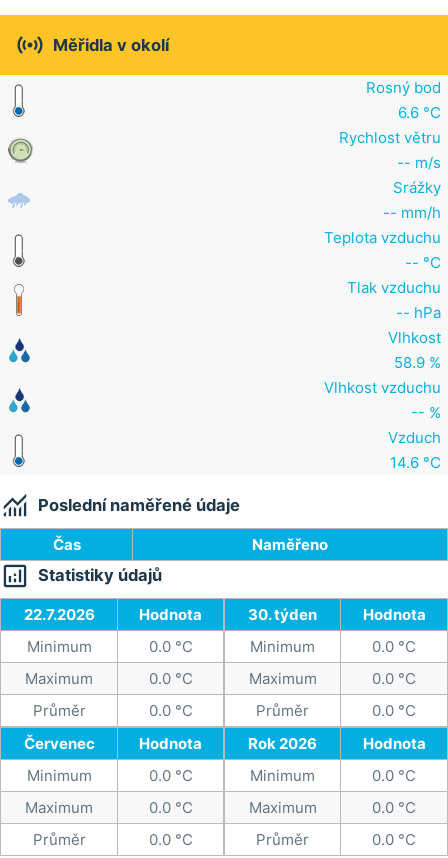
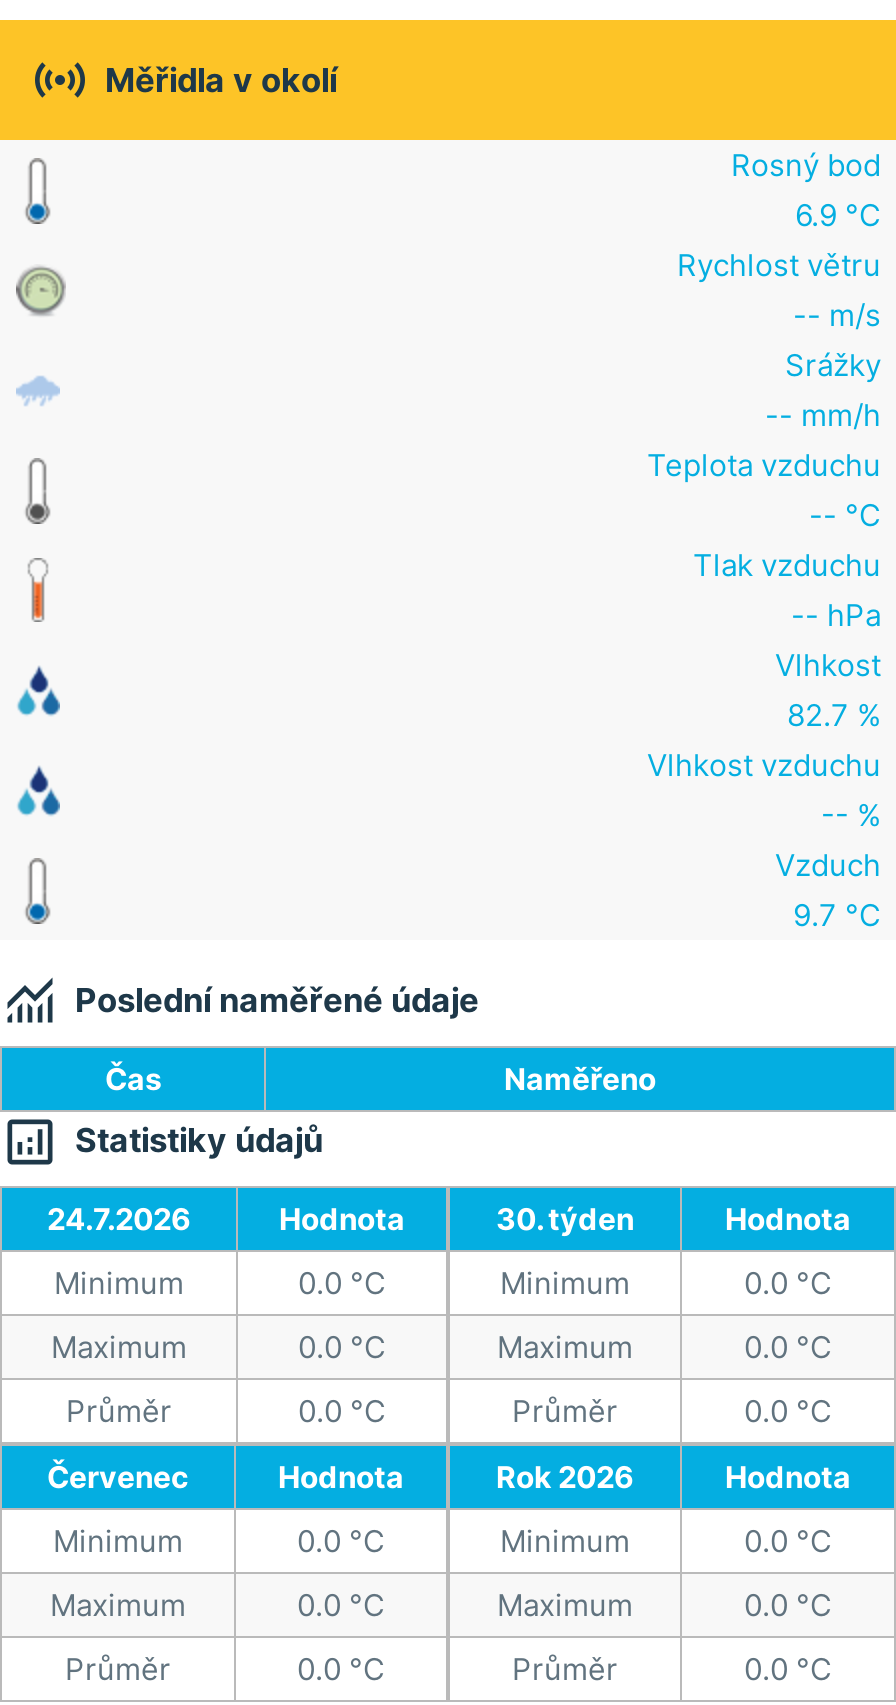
- 6.6 °C
+ 6.9 °C

- 58.9 %
+ 82.7 %

- 14.6 °C
+ 9.7 °C

- 22.7.2026
+ 24.7.2026
